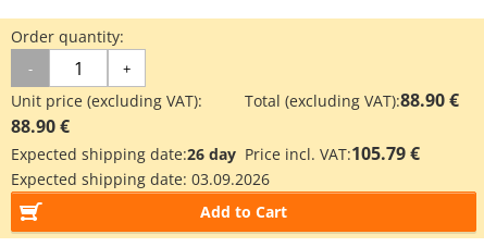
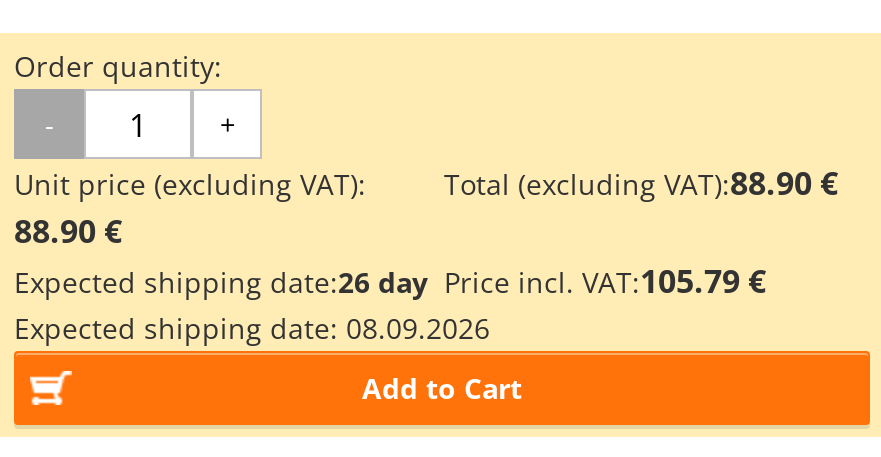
- Expected shipping date: 03.09.2026
+ Expected shipping date: 08.09.2026
